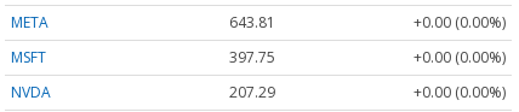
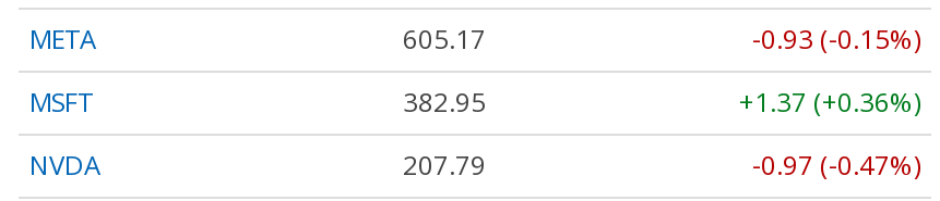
- 643.81
+ 605.17

- +0.00 (0.00%)
+ -0.93 (-0.15%)

- 397.75
+ 382.95

- +0.00 (0.00%)
+ +1.37 (+0.36%)

- 207.29
+ 207.79

- +0.00 (0.00%)
+ -0.97 (-0.47%)
